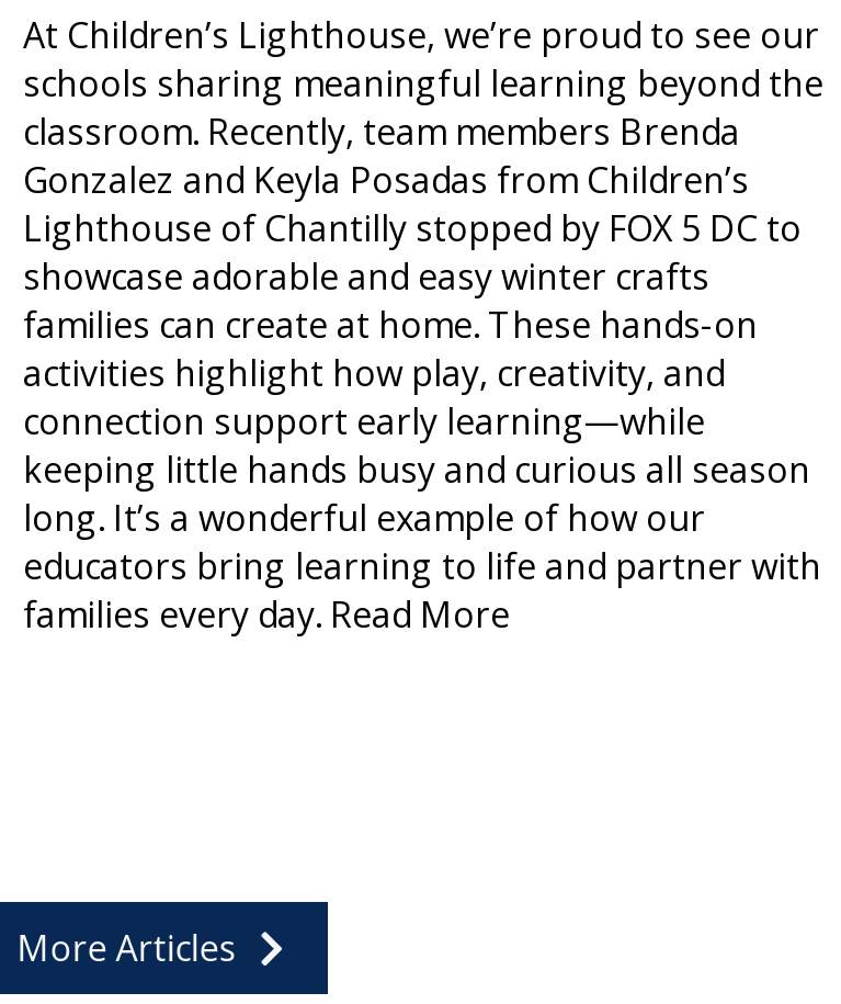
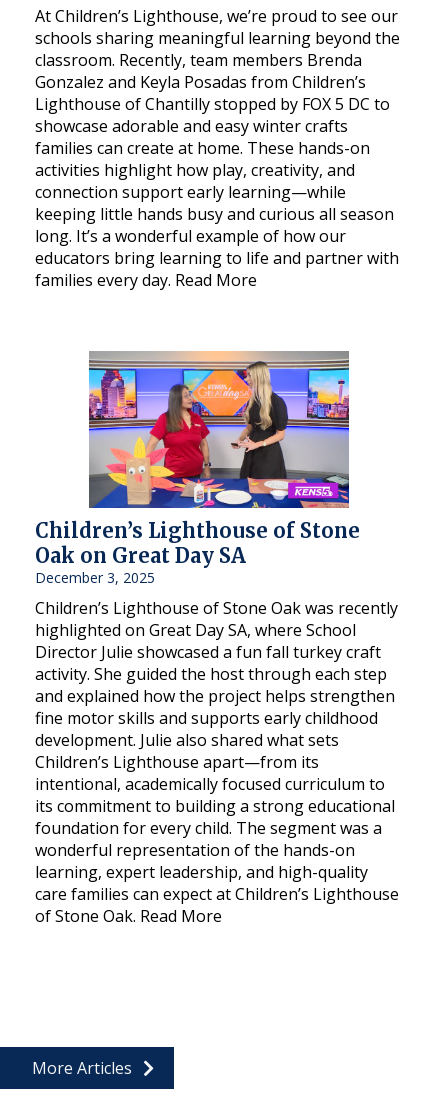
+ [image]
+ Children’s Lighthouse of Stone
+ Oak on Great Day SA
+ December 3, 2025
+ Children’s Lighthouse of Stone Oak was recently
+ highlighted on Great Day SA, where School
+ Director Julie showcased a fun fall turkey craft
+ activity. She guided the host through each step
+ and explained how the project helps strengthen
+ fine motor skills and supports early childhood
+ development. Julie also shared what sets
+ Children’s Lighthouse apart—from its
+ intentional, academically focused curriculum to
+ its commitment to building a strong educational
+ foundation for every child. The segment was a
+ wonderful representation of the hands-on
+ learning, expert leadership, and high-quality
+ care families can expect at Children’s Lighthouse
+ of Stone Oak. Read More
